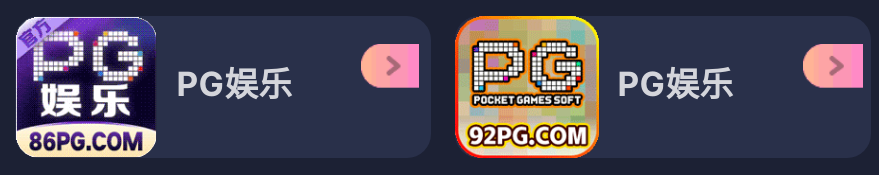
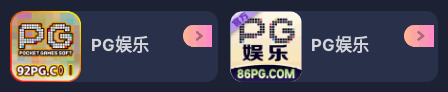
- [image]
+ [image]

- [image]
+ [image]
